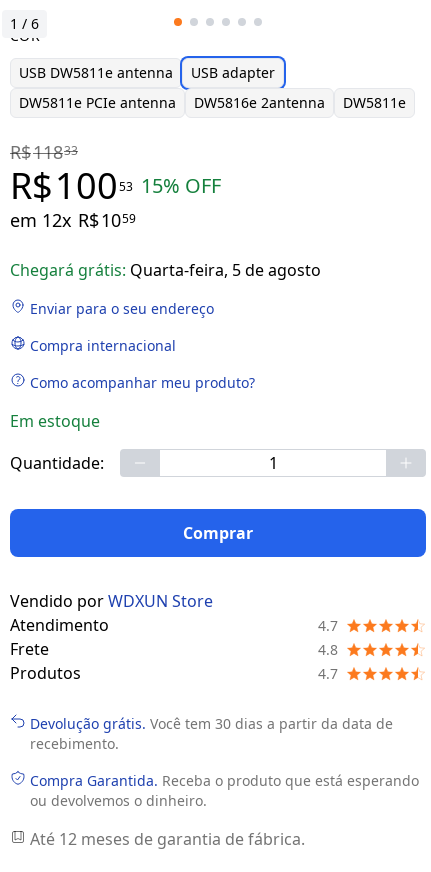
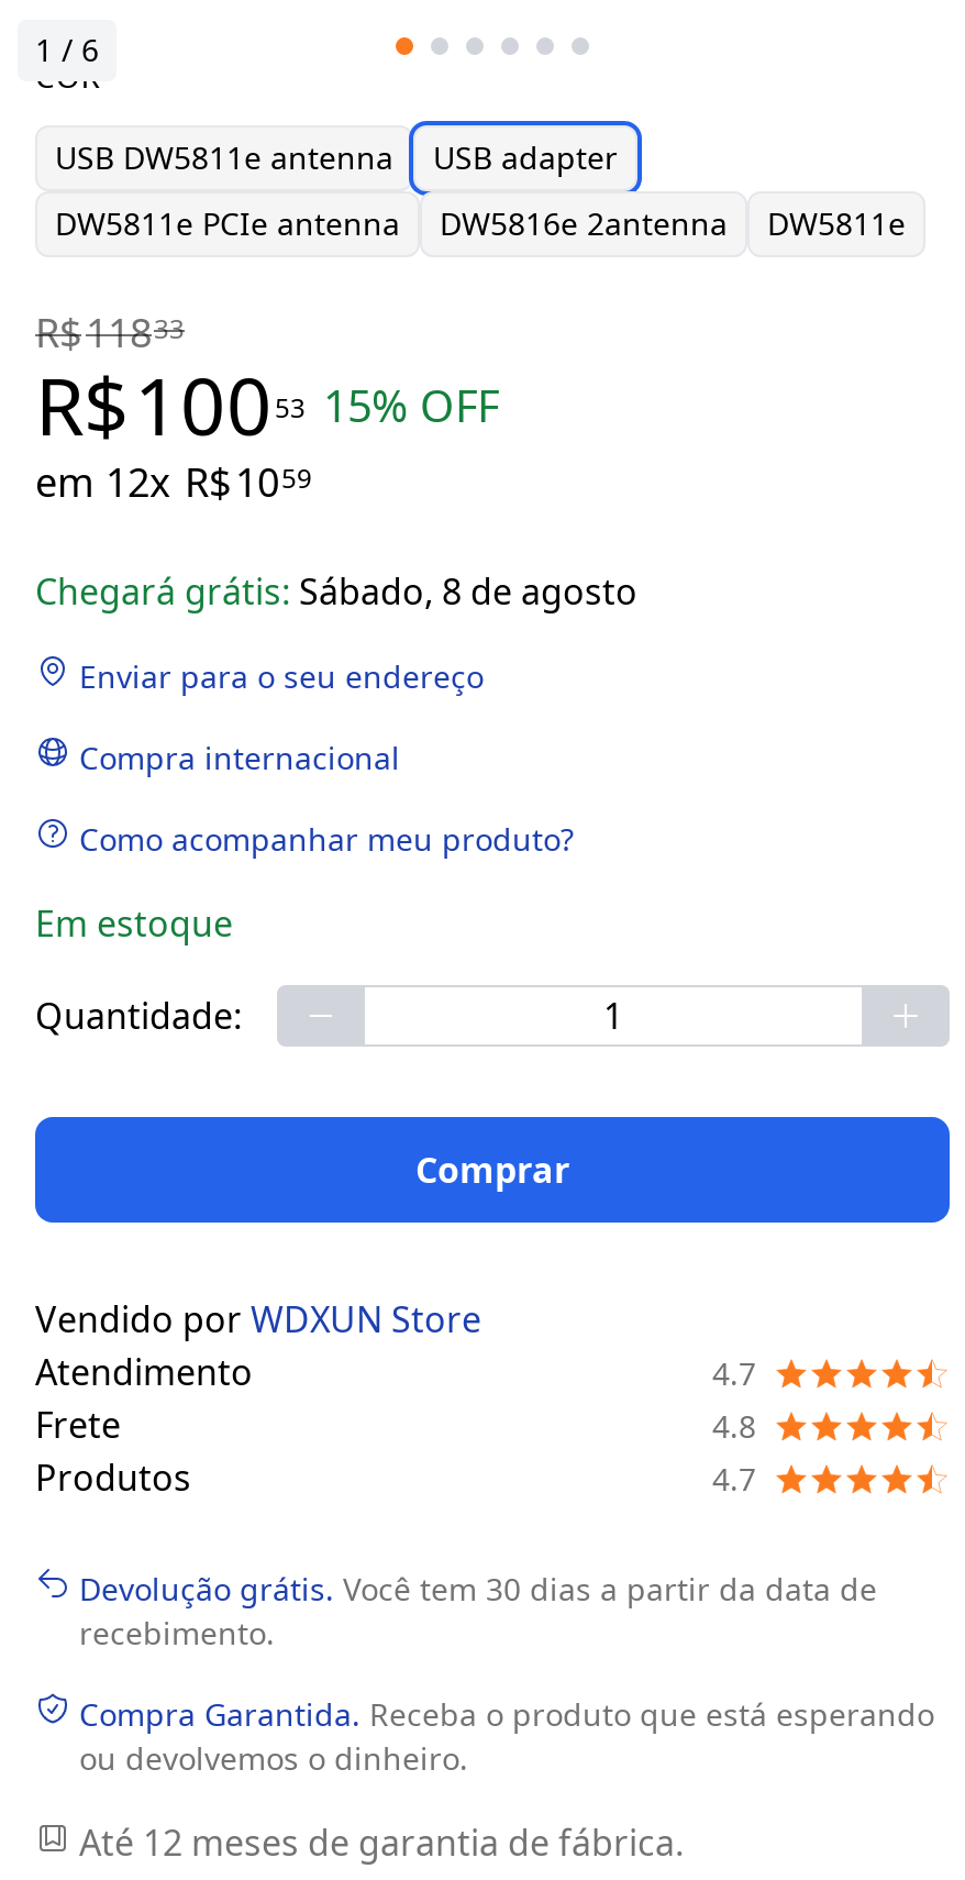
- Chegará grátis: Quarta-feira, 5 de agosto
+ Chegará grátis: Sábado, 8 de agosto
